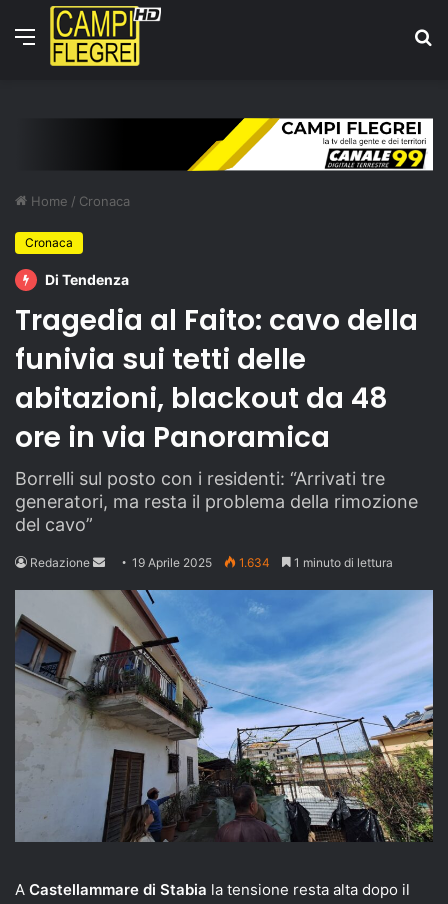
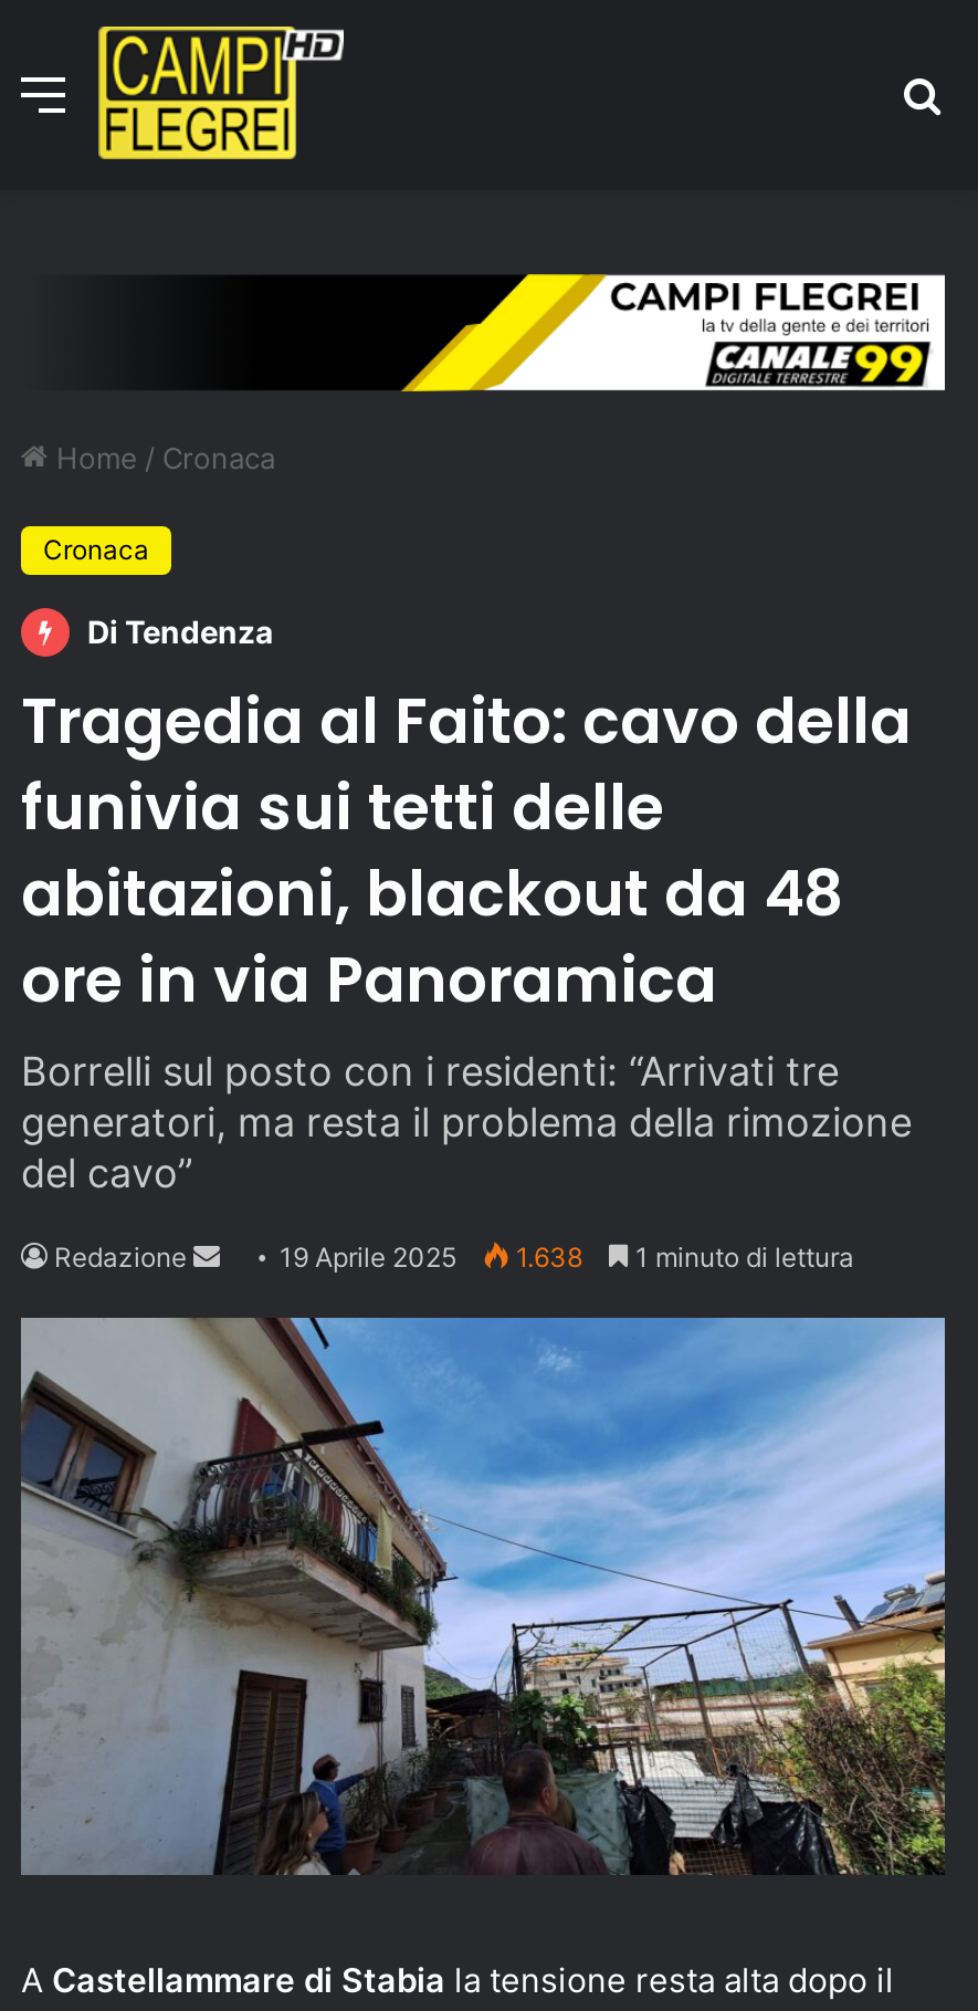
- 1.634
+ 1.638
